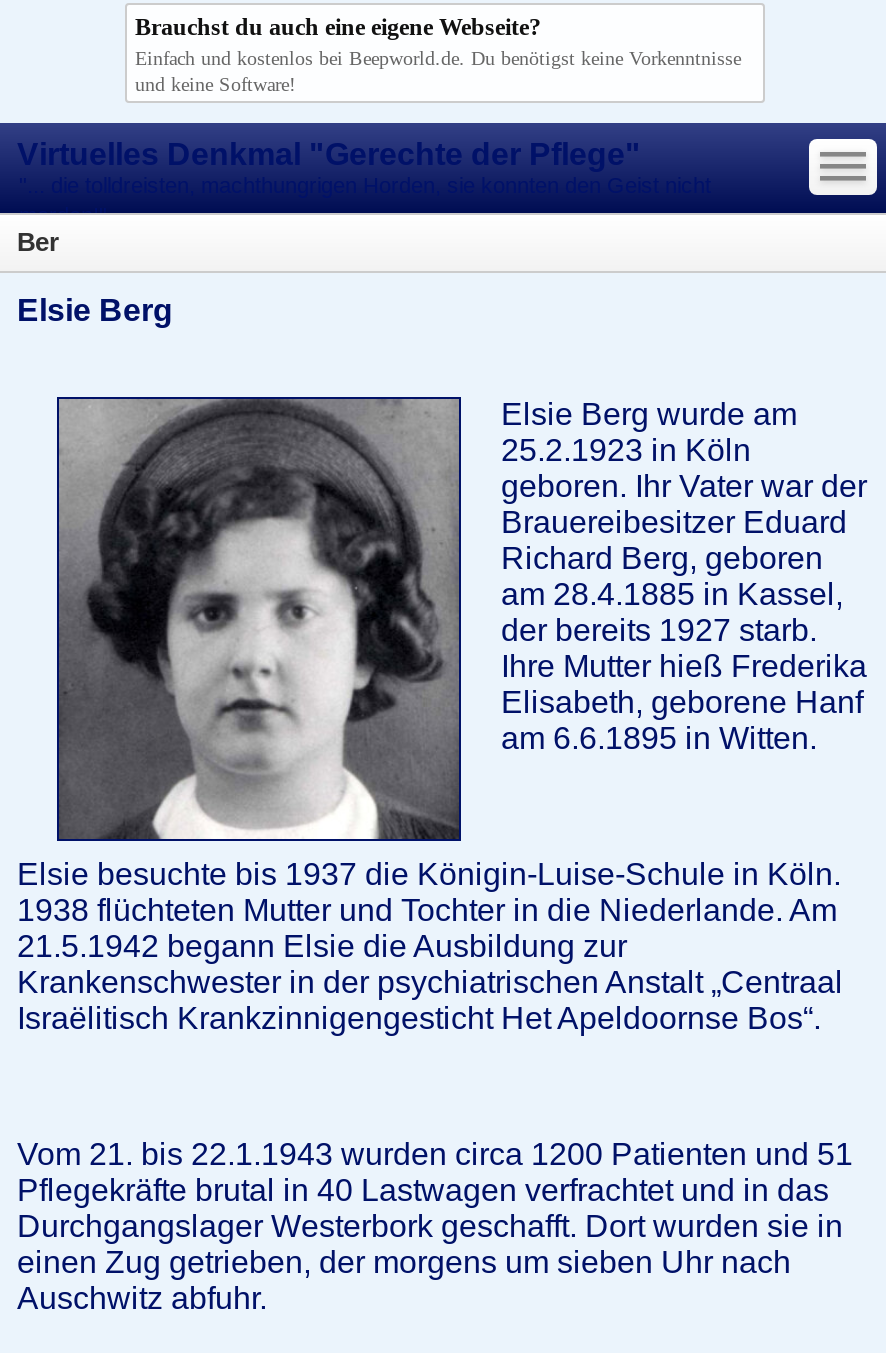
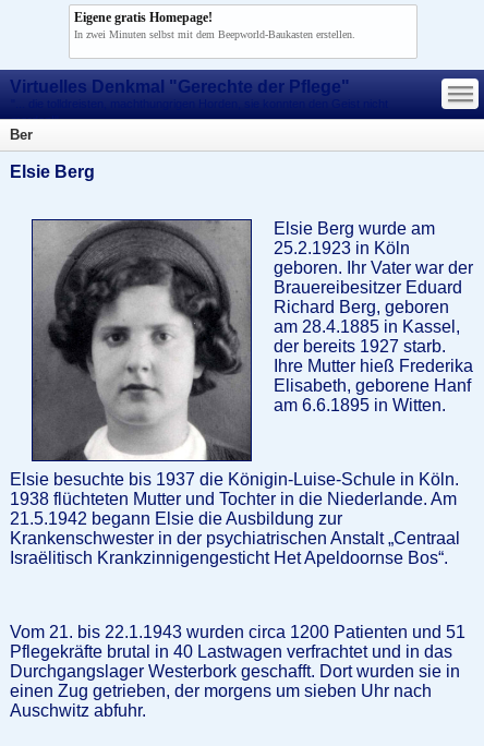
- Brauchst du auch eine eigene Webseite?
- Einfach und kostenlos bei Beepworld.de. Du benötigst keine Vorkenntnisse
- und keine Software!
+ Eigene gratis Homepage!
+ In zwei Minuten selbst mit dem Beepworld-Baukasten erstellen.
